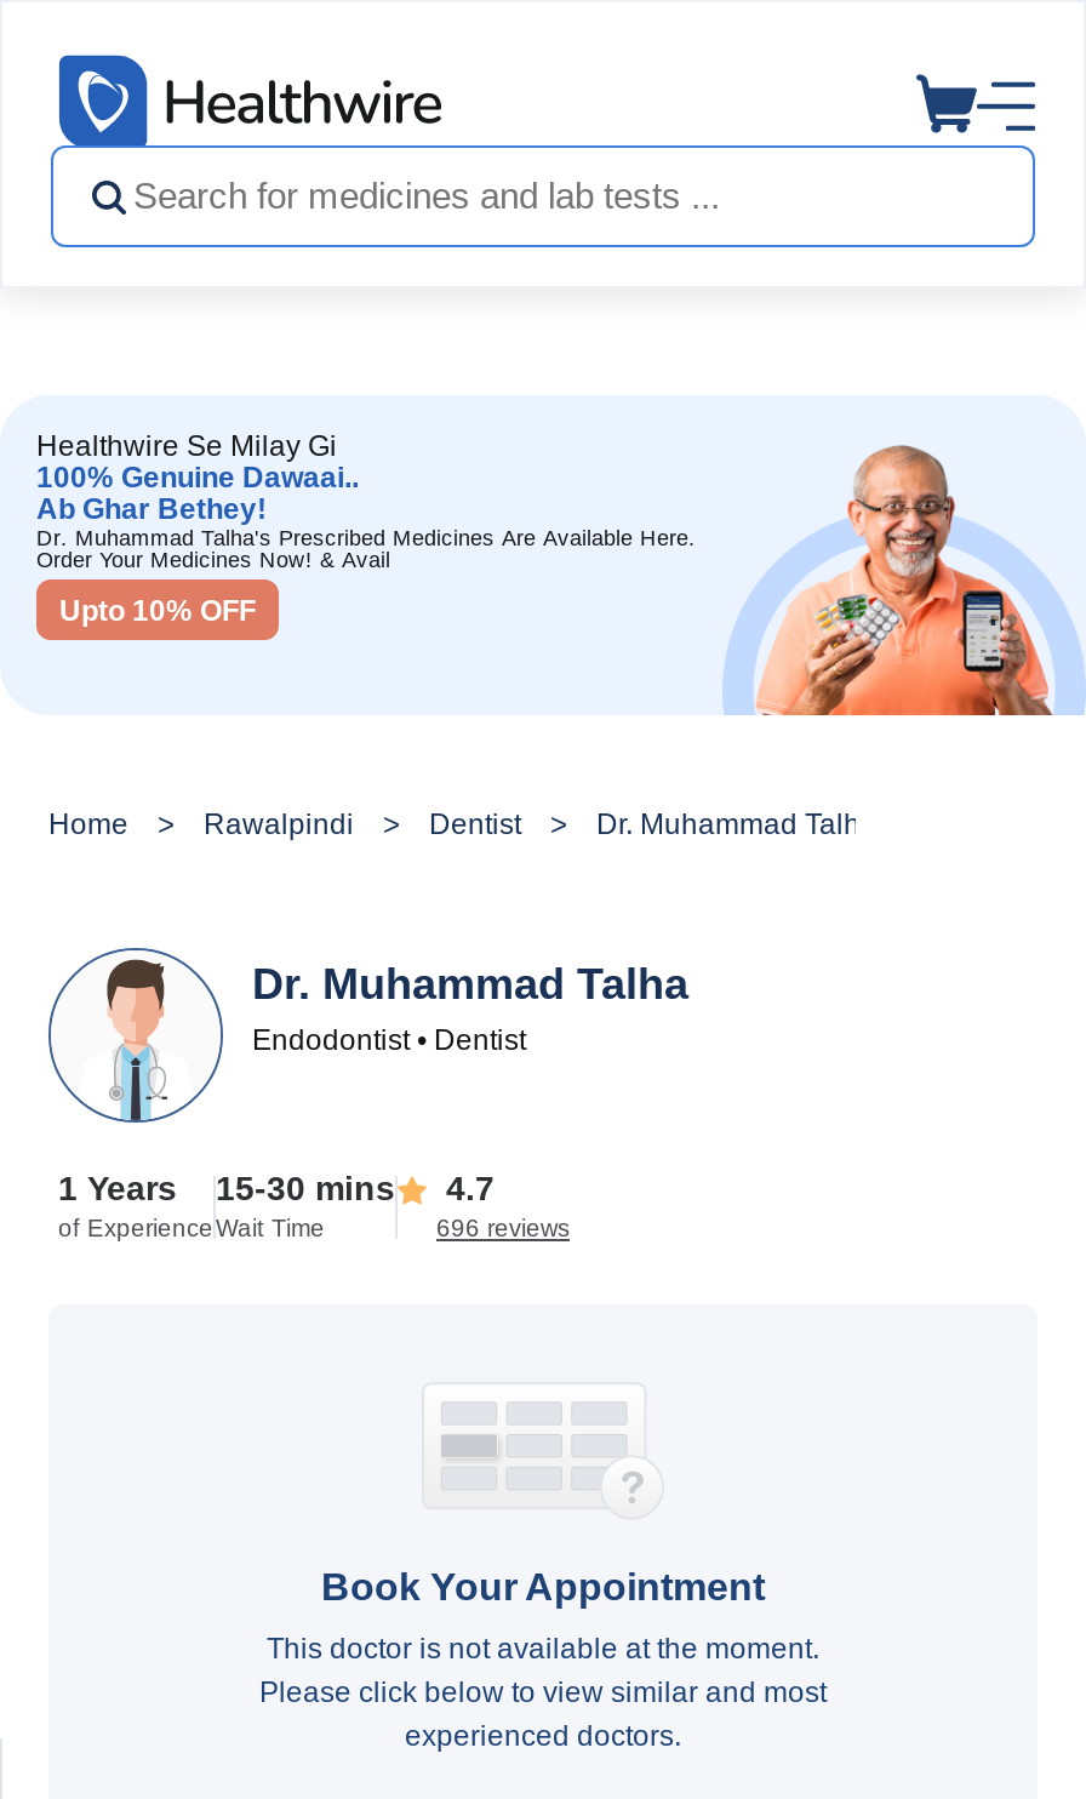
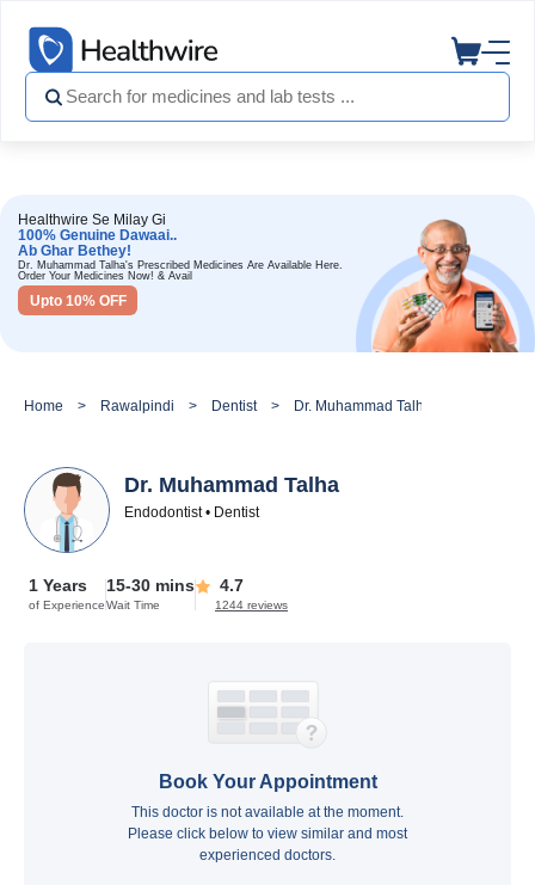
- 696 reviews
+ 1244 reviews
